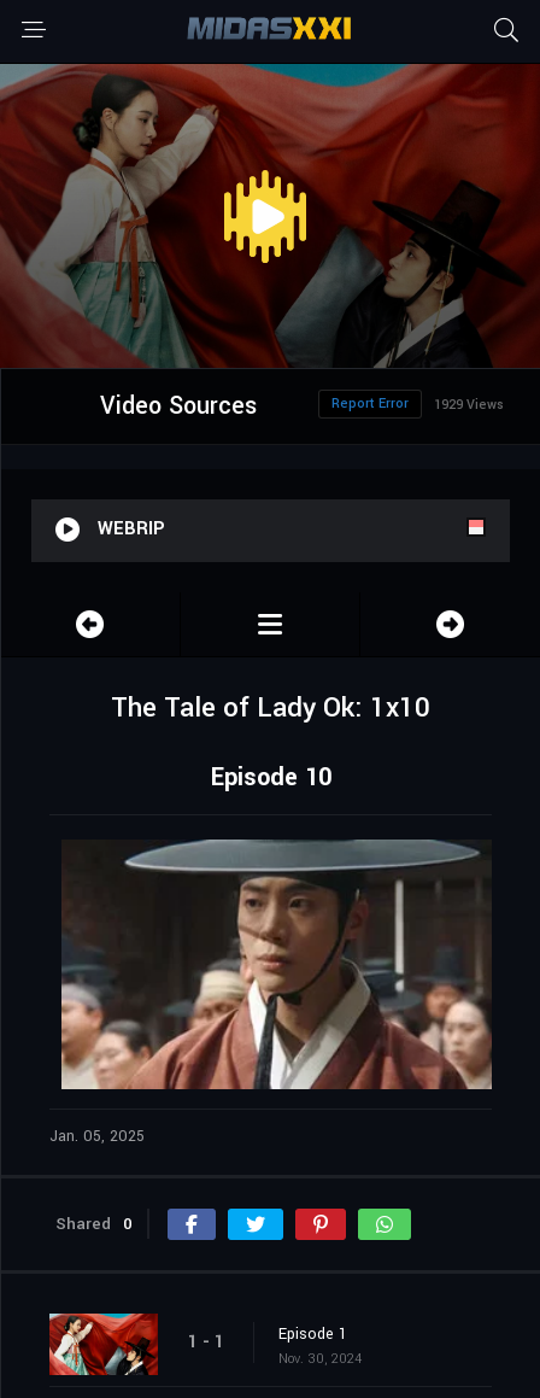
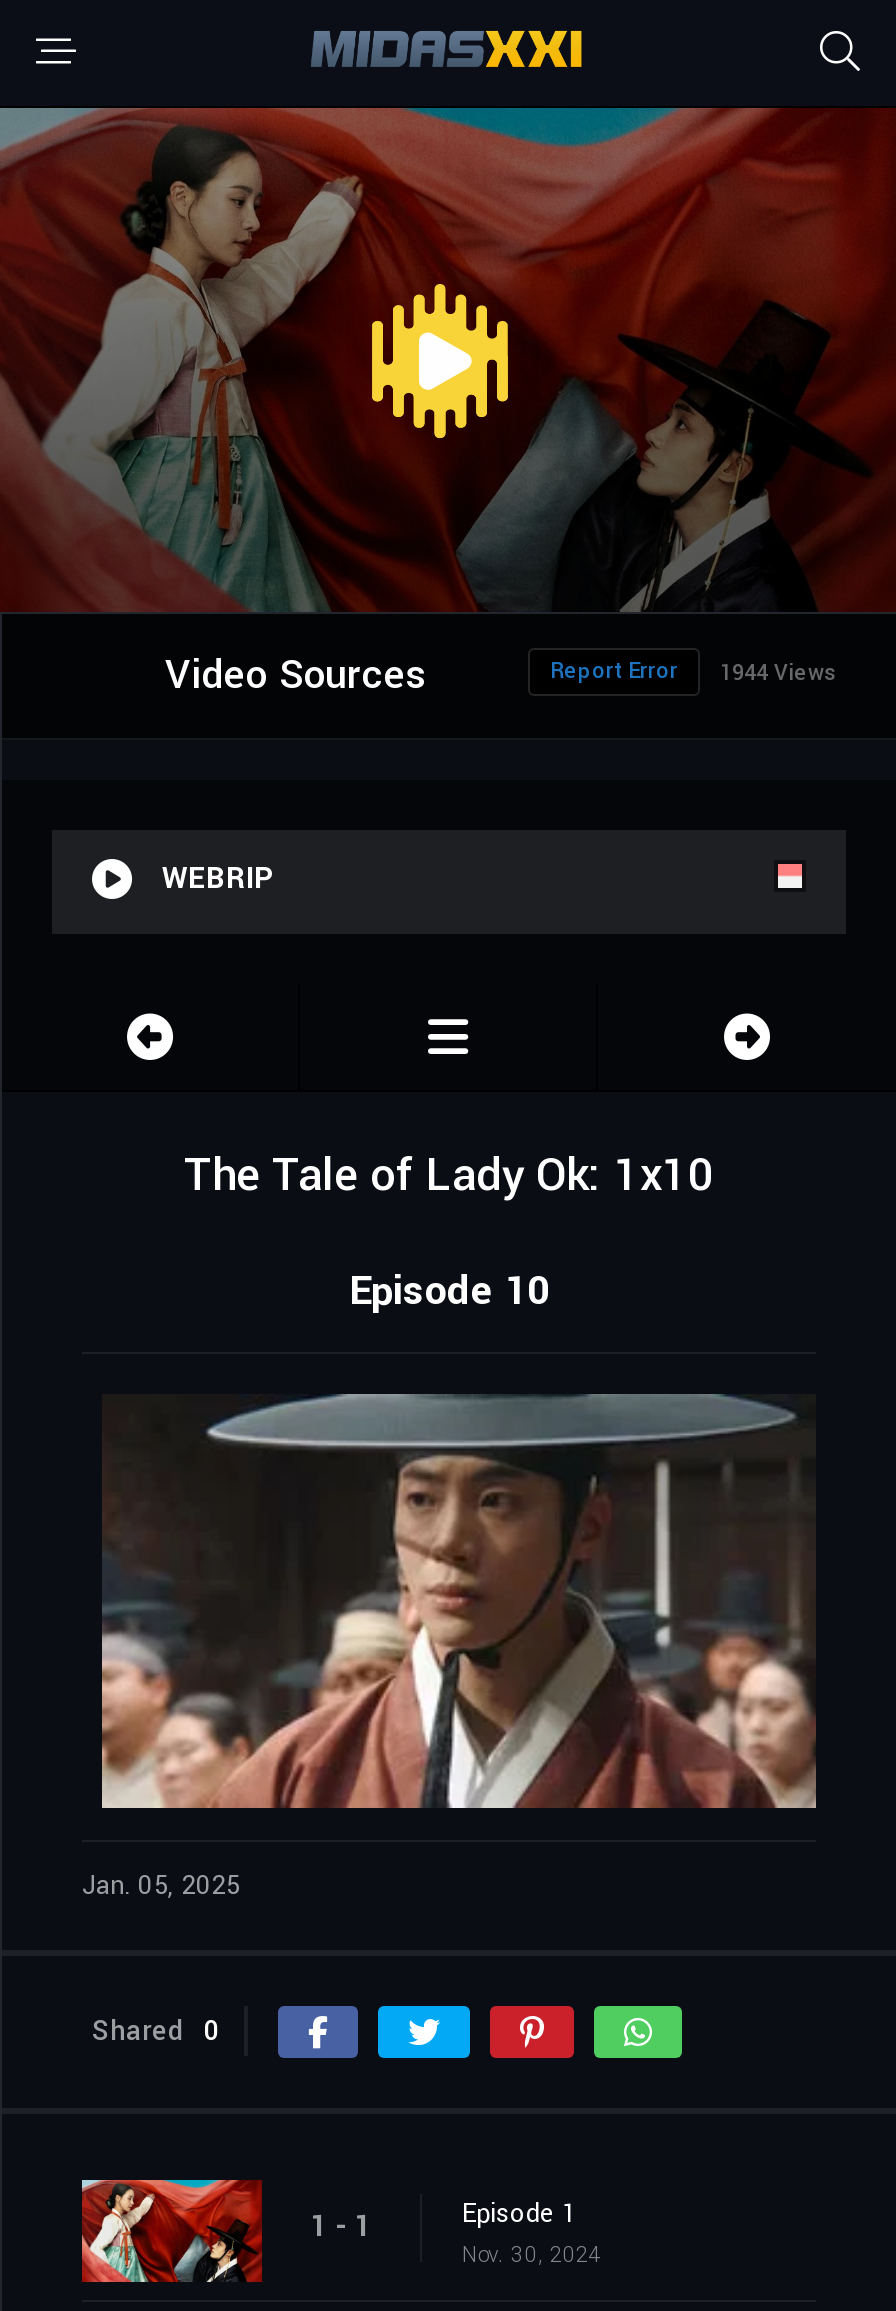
- Report Error 1929 Views
+ Report Error 1944 Views
